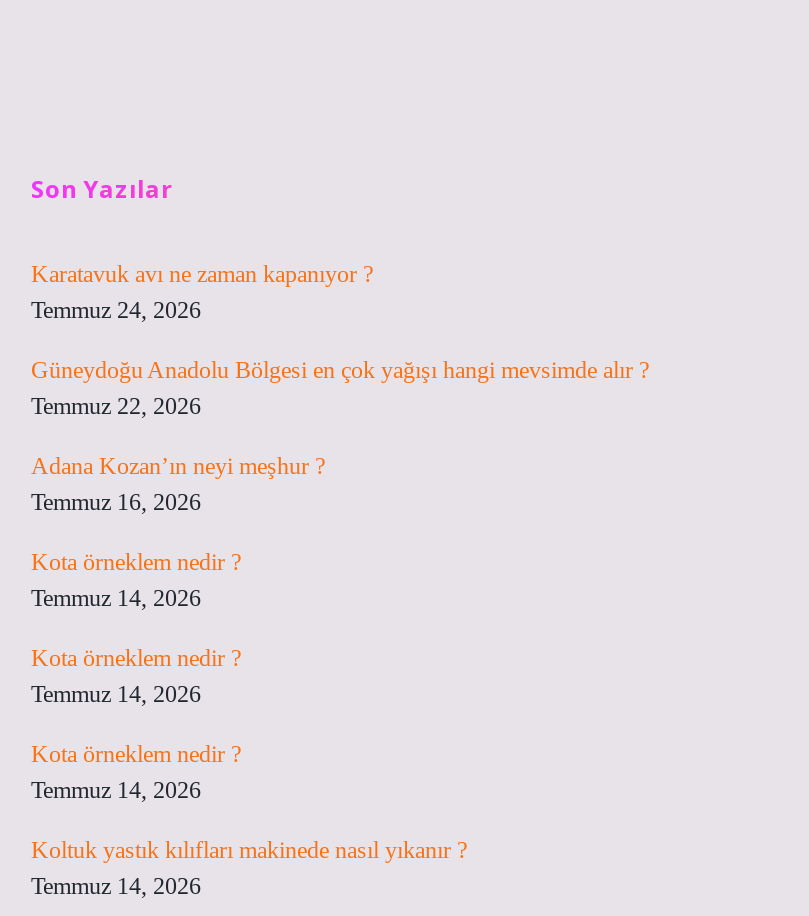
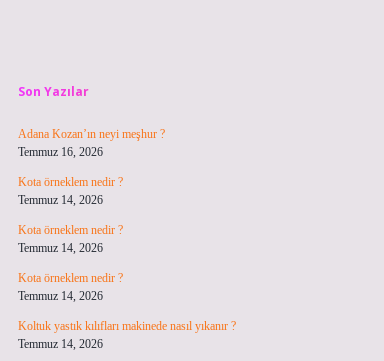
- Karatavuk avı ne zaman kapanıyor ?
- Temmuz 24, 2026
- Güneydoğu Anadolu Bölgesi en çok yağışı hangi mevsimde alır ?
- Temmuz 22, 2026
